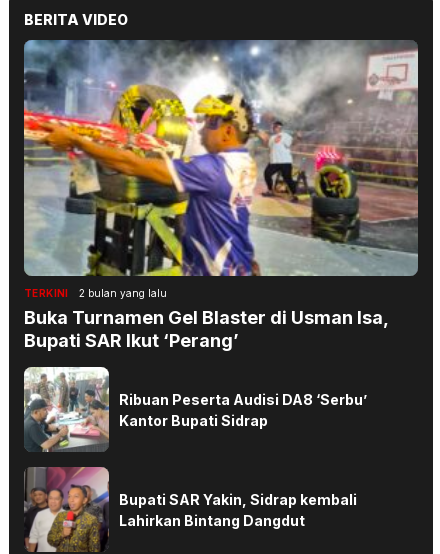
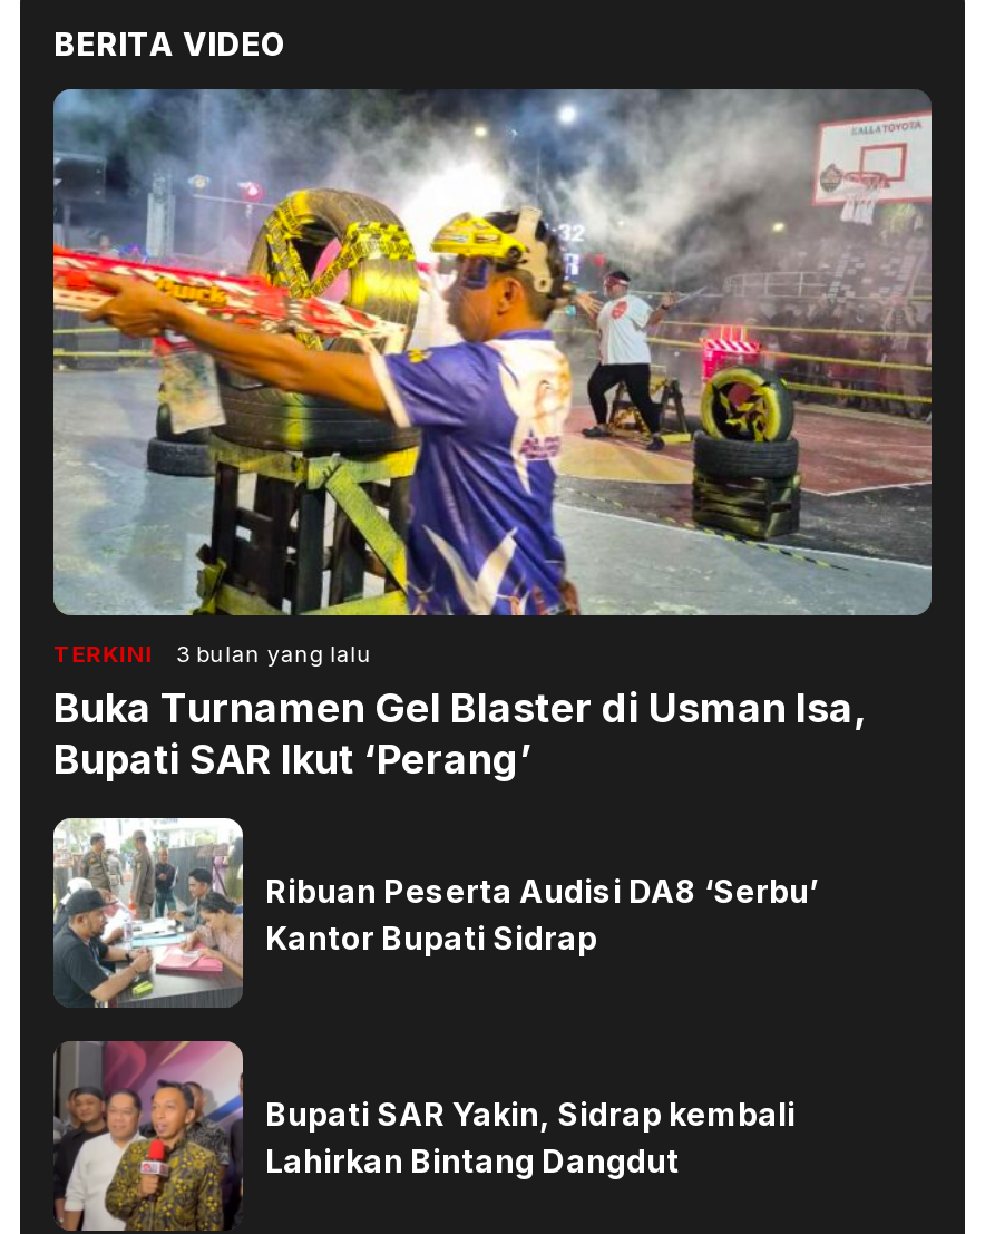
- 2 bulan yang lalu
+ 3 bulan yang lalu
